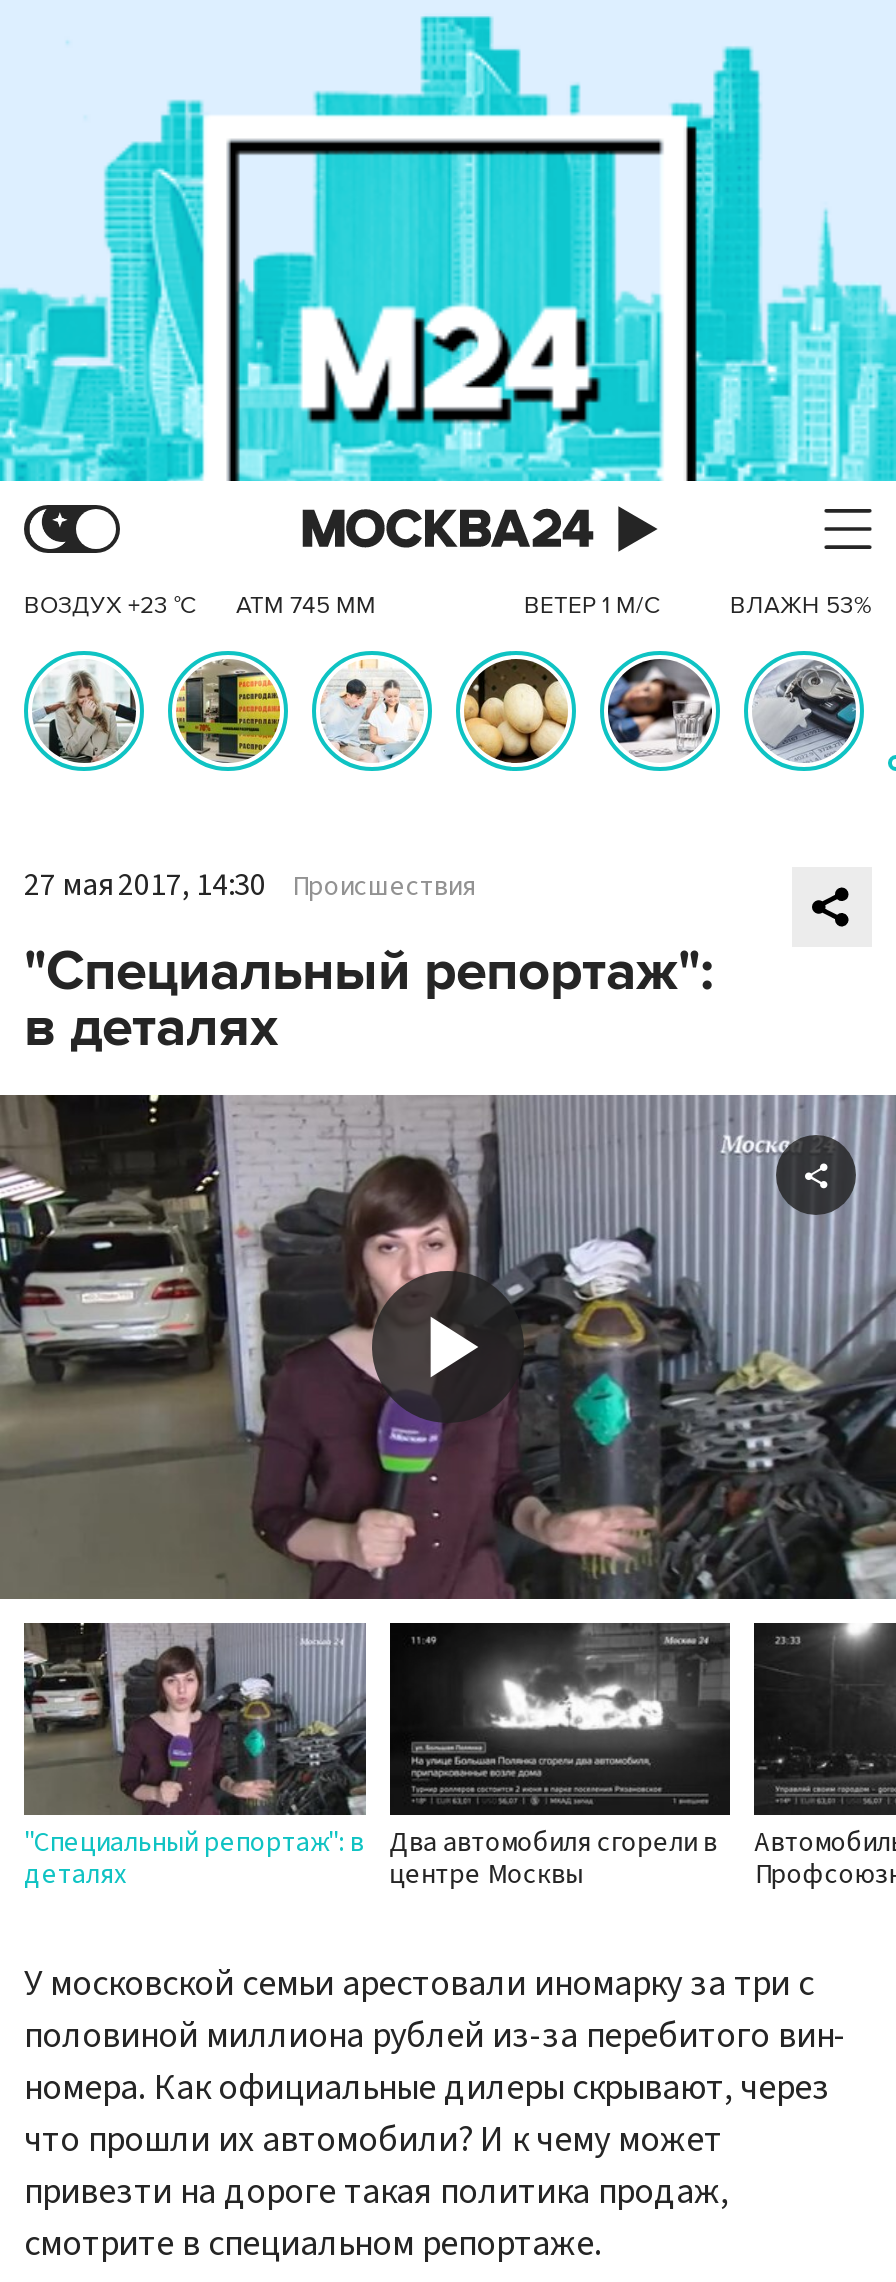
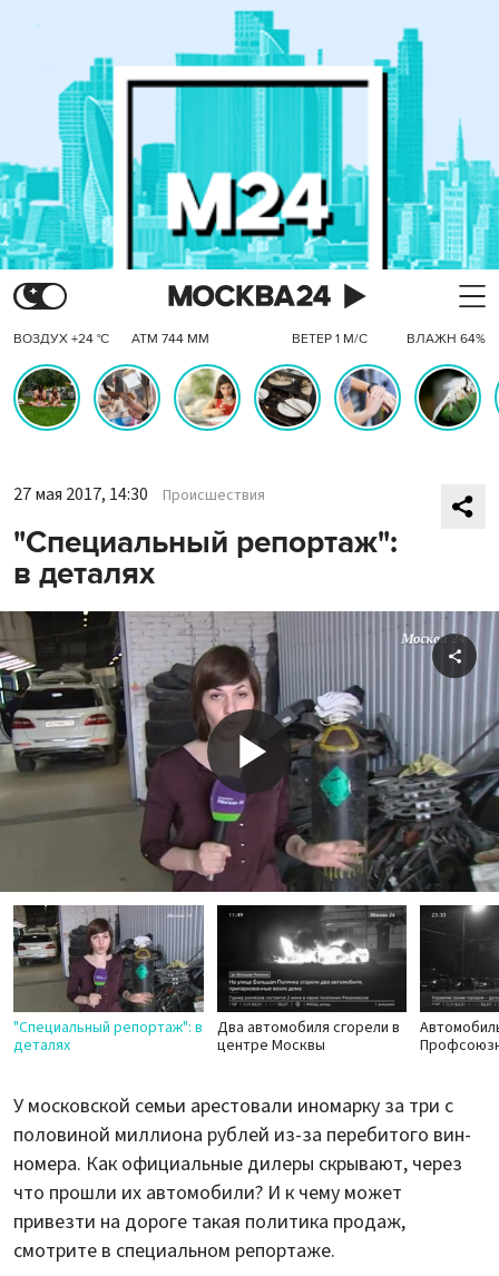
- ВОЗДУХ +23 °C
+ ВОЗДУХ +24 °C

- АТМ 745 ММ
+ АТМ 744 ММ

- ВЛАЖН 53%
+ ВЛАЖН 64%

- [image]
+ [image]

- [image]
+ [image]

- [image]
+ [image]

- [image]
+ [image]

- [image]
+ [image]

- [image]
+ [image]
